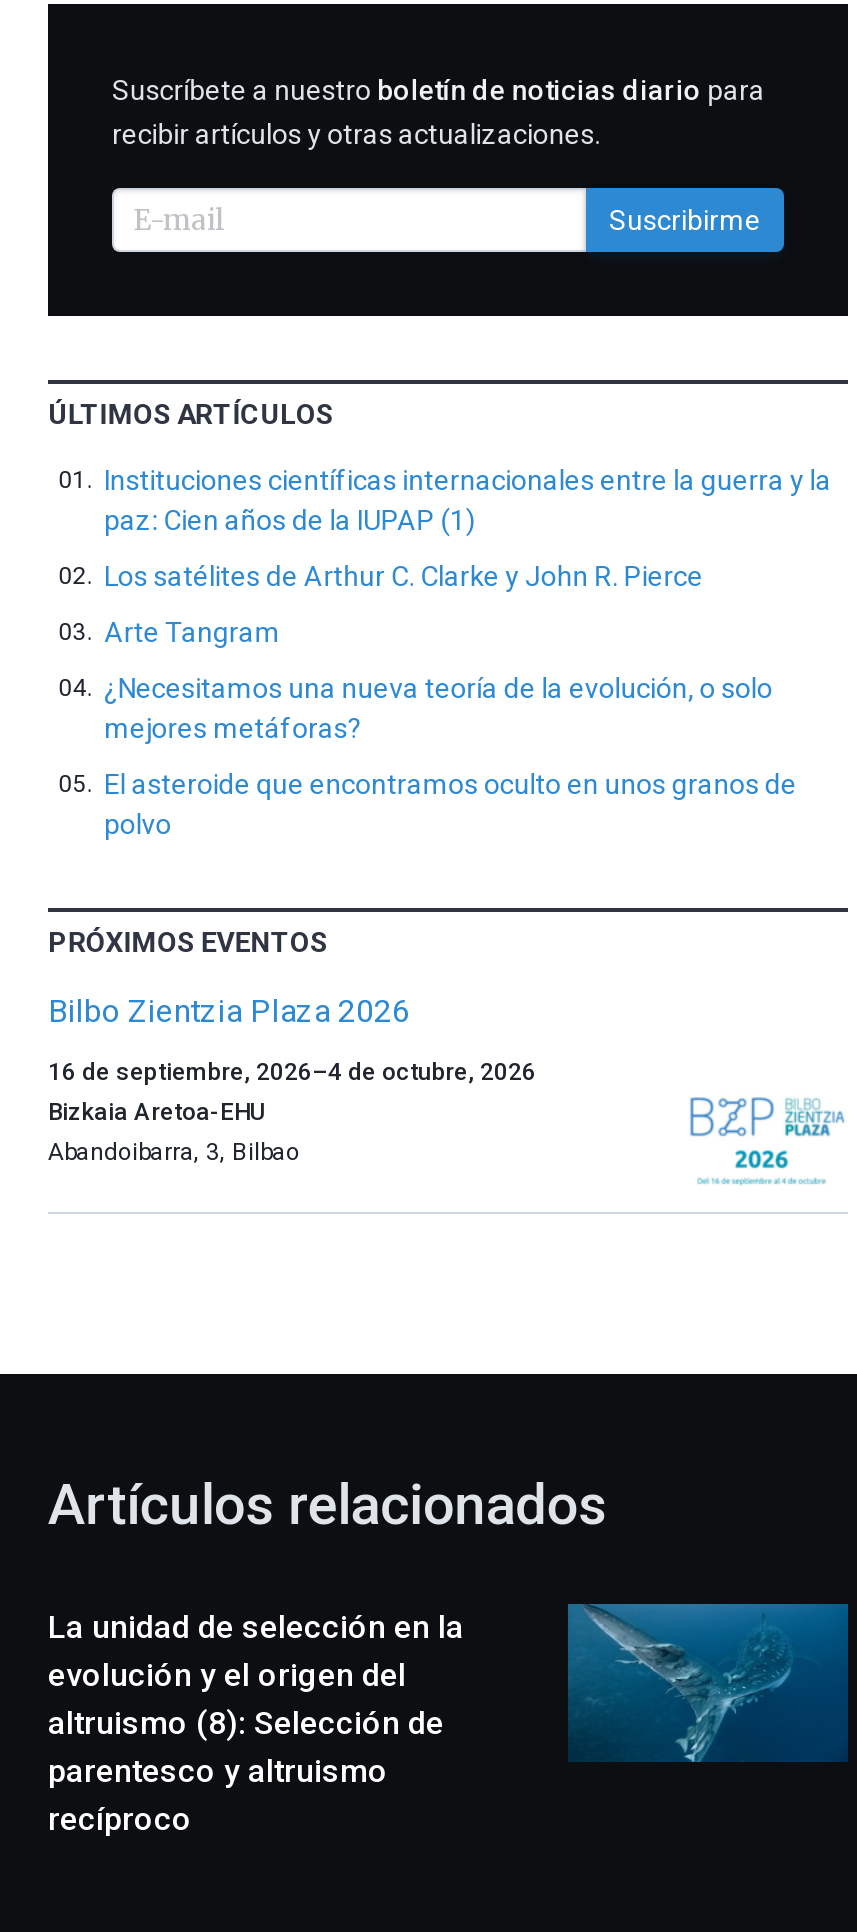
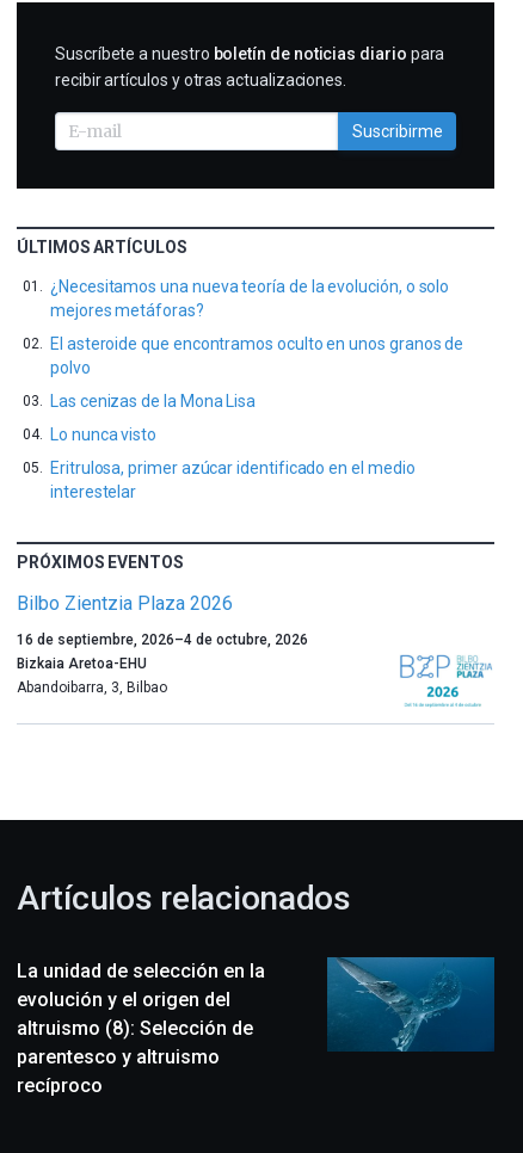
- Instituciones científicas internacionales entre la guerra y la
- paz: Cien años de la IUPAP (1)
- Los satélites de Arthur C. Clarke y John R. Pierce
- Arte Tangram

moved up: ¿Necesitamos una nueva teoría de la evolución, o solo | mejores metáforas? | El asteroide que encontramos oculto en unos granos de | polvo

+ Las cenizas de la Mona Lisa
+ Lo nunca visto
+ Eritrulosa, primer azúcar identificado en el medio
+ interestelar
